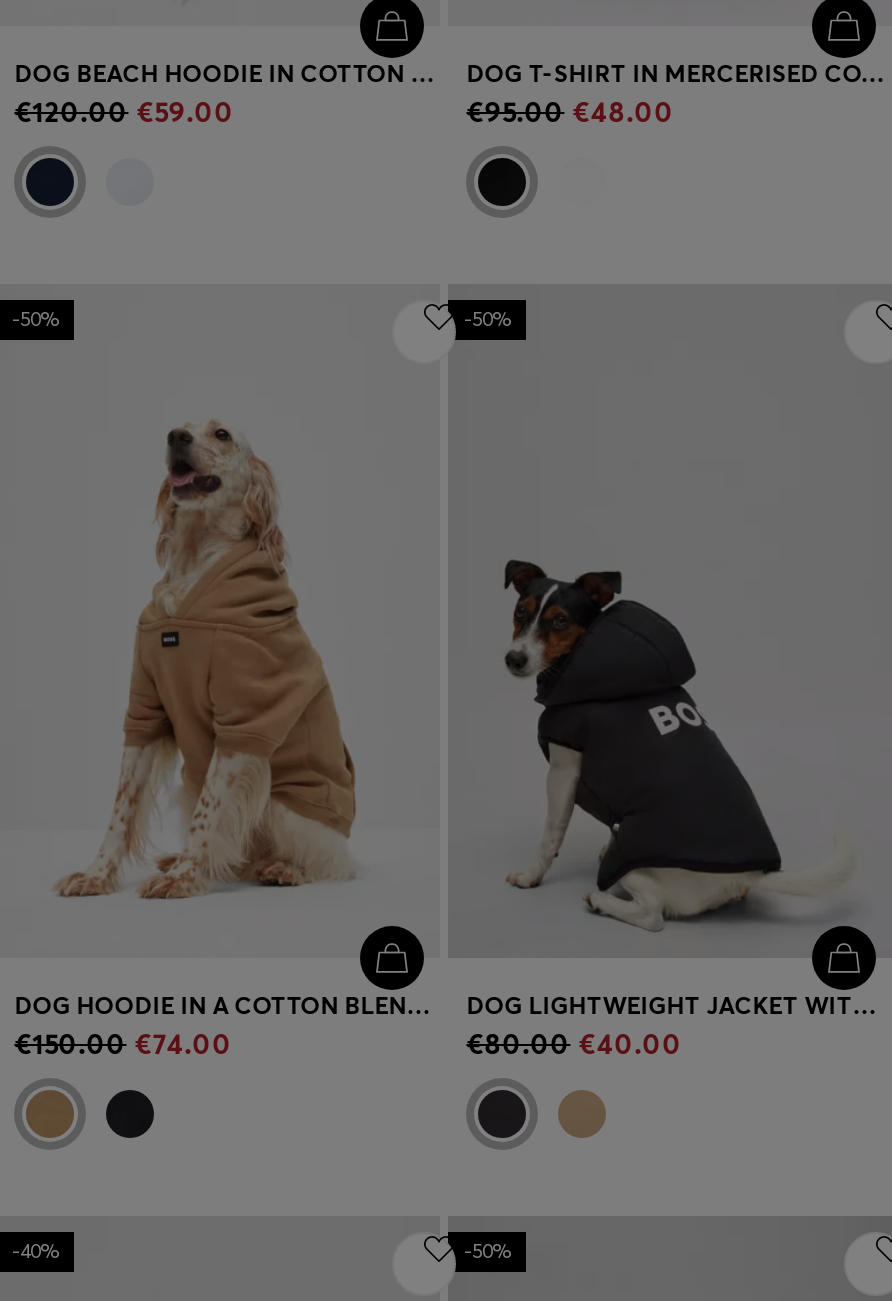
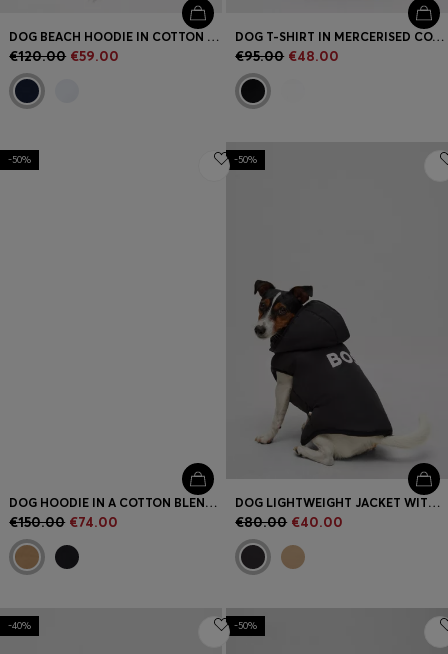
- [image]
